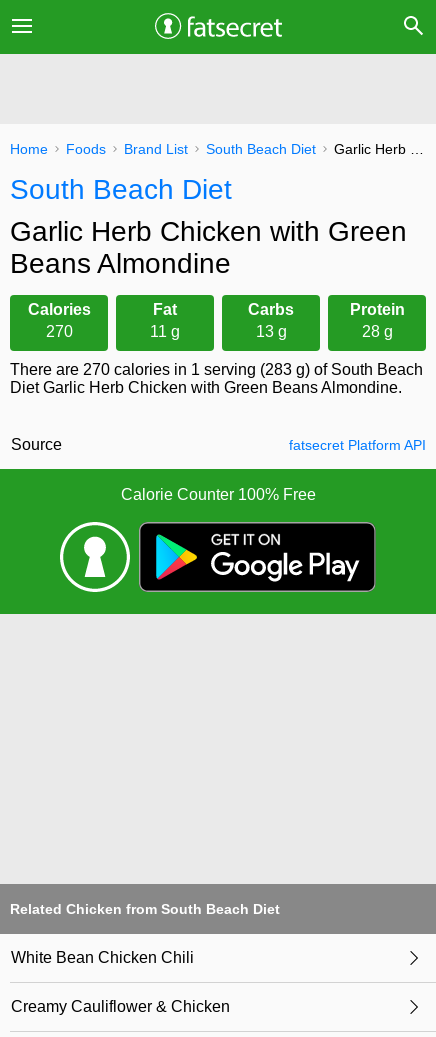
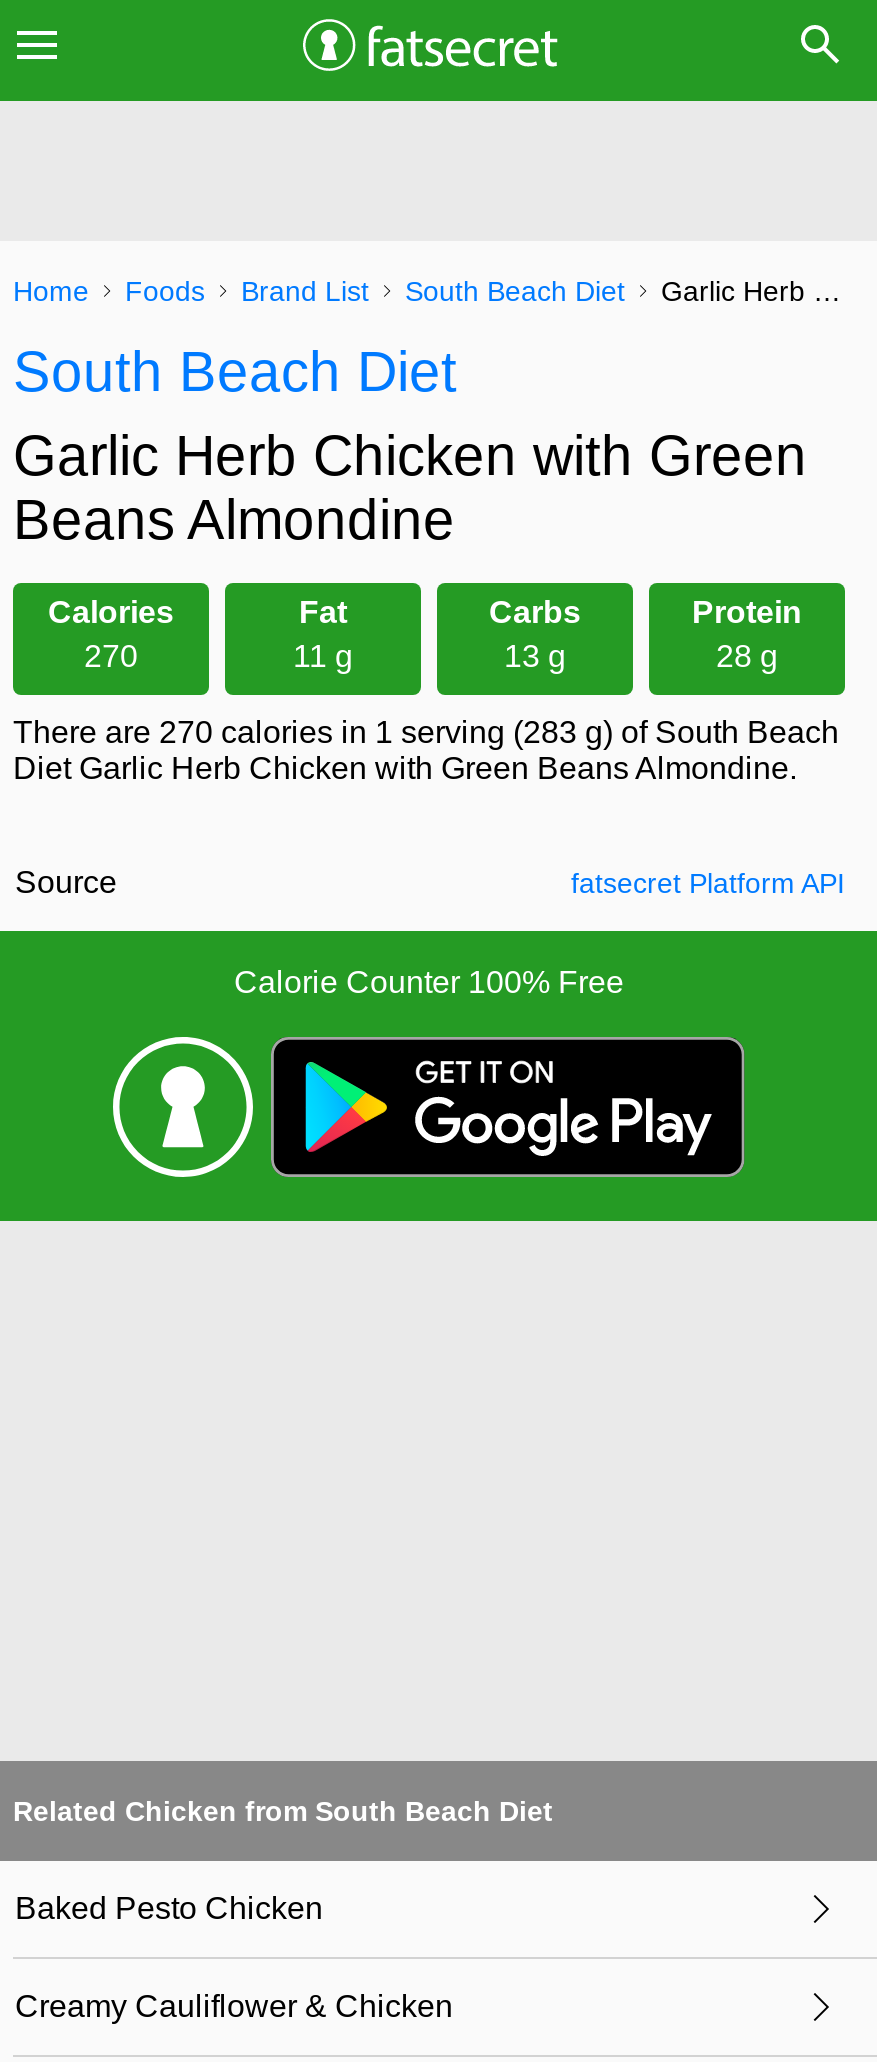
- White Bean Chicken Chili
+ Baked Pesto Chicken
